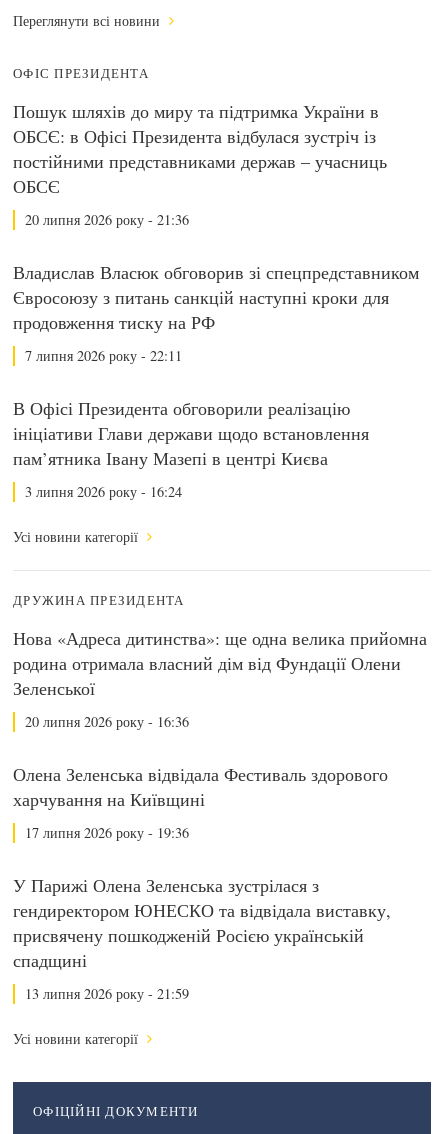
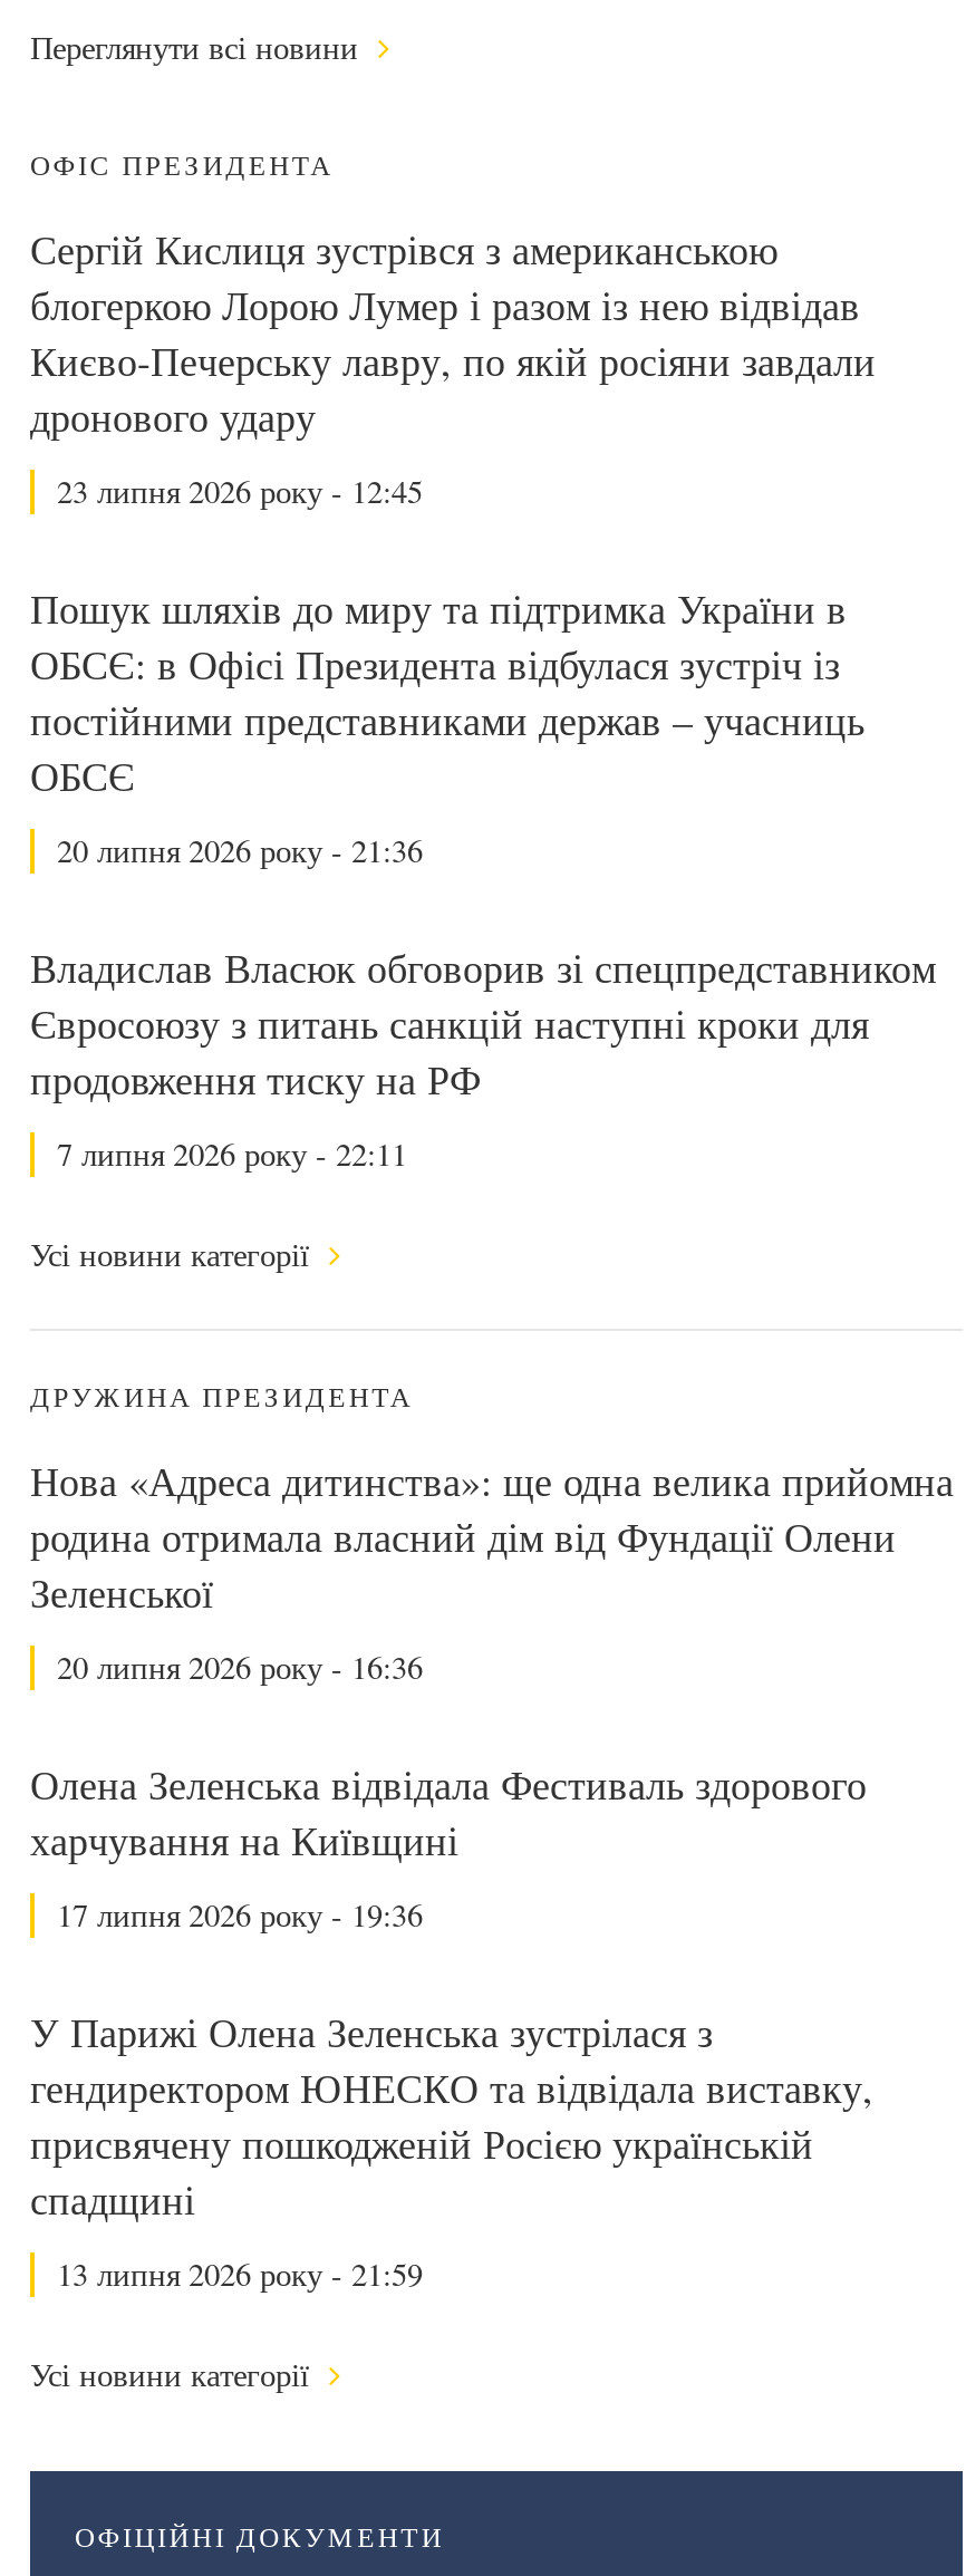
+ Сергій Кислиця зустрівся з американською
+ блогеркою Лорою Лумер і разом із нею відвідав
+ Києво-Печерську лавру, по якій росіяни завдали
+ дронового удару
+ 23 липня 2026 року - 12:45

moved down: Пошук шляхів до миру та підтримка України в | ОБСЄ: в Офісі Президента відбулася зустріч із | постійними представниками держав – учасниць | ... | продовження тиску на РФ | 7 липня 2026 року - 22:11

- В Офісі Президента обговорили реалізацію
- ініціативи Глави держави щодо встановлення
- пам’ятника Івану Мазепі в центрі Києва
- 3 липня 2026 року - 16:24
